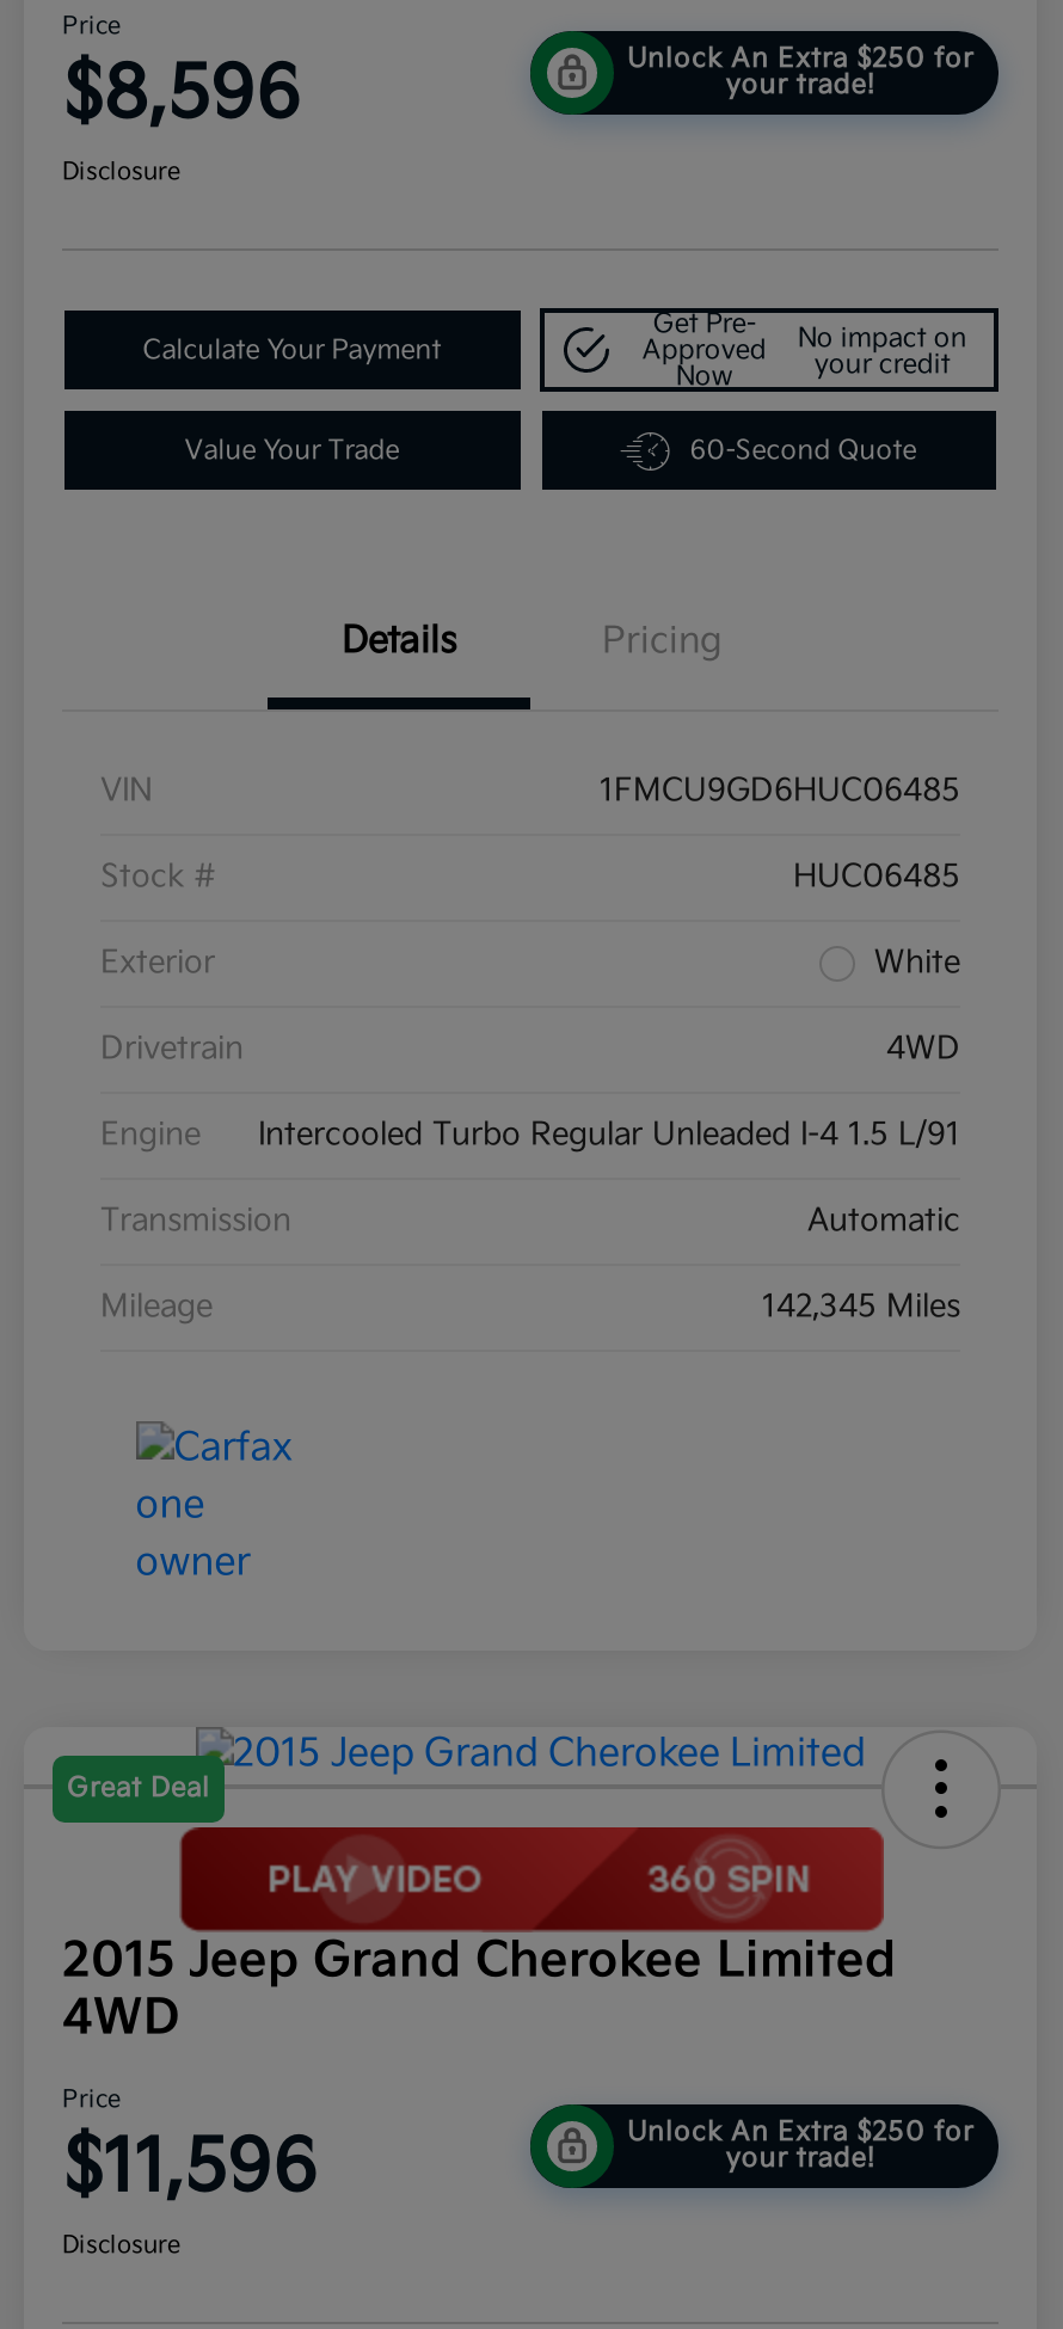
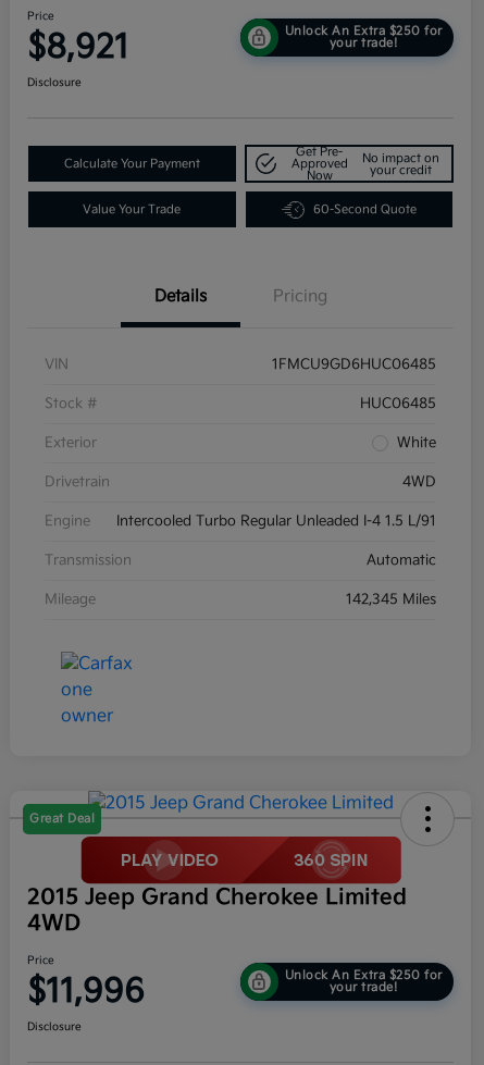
- $8,596
+ $8,921

- $11,596
+ $11,996
